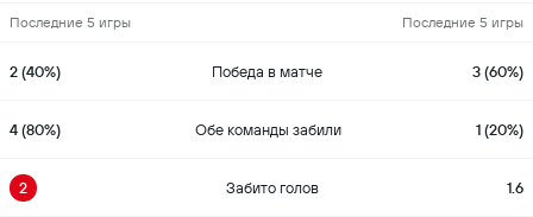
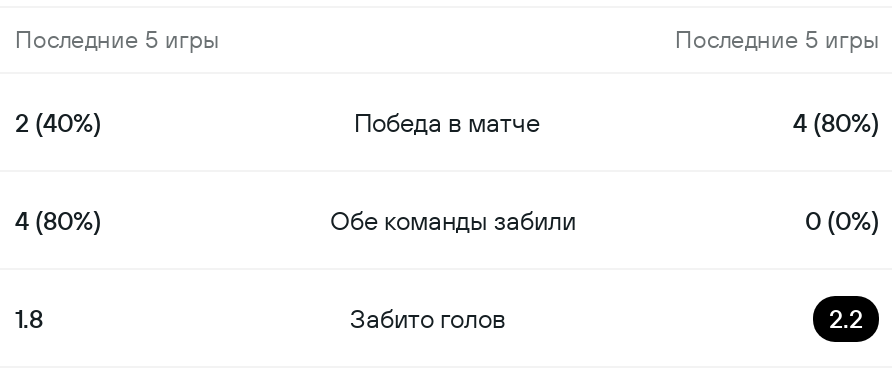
- 3 (60%)
+ 4 (80%)

- 1 (20%)
+ 0 (0%)

- 2
+ 1.8

- 1.6
+ 2.2
